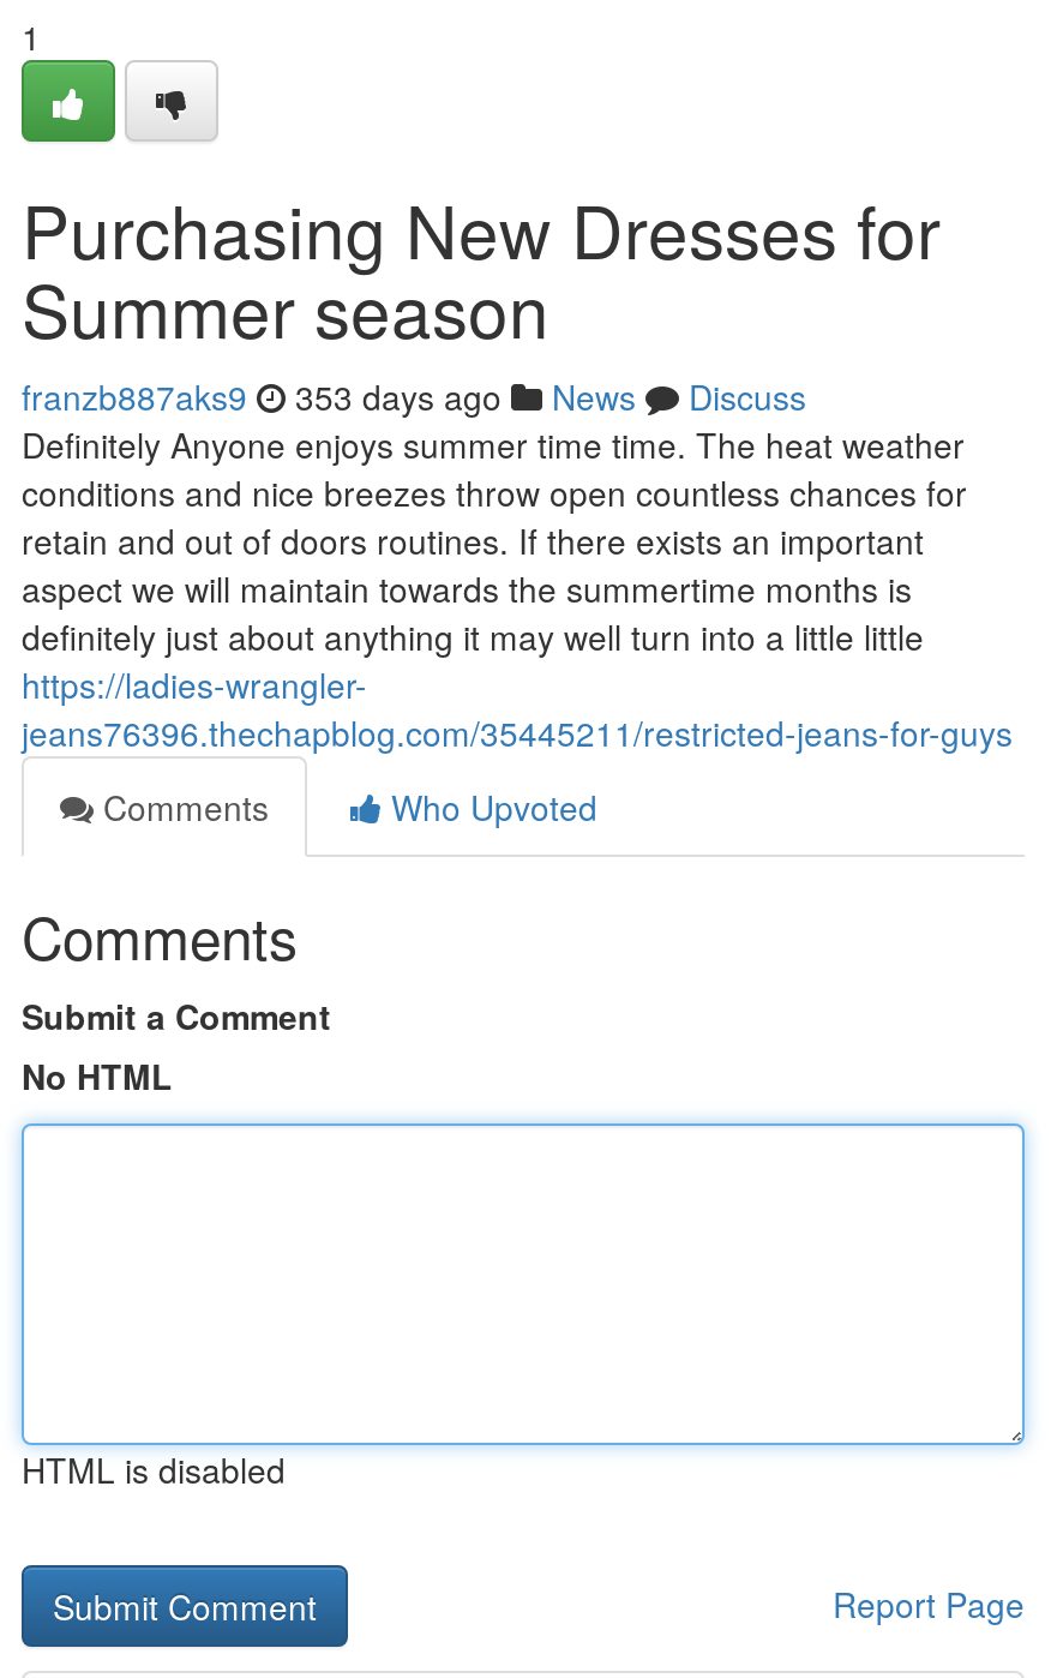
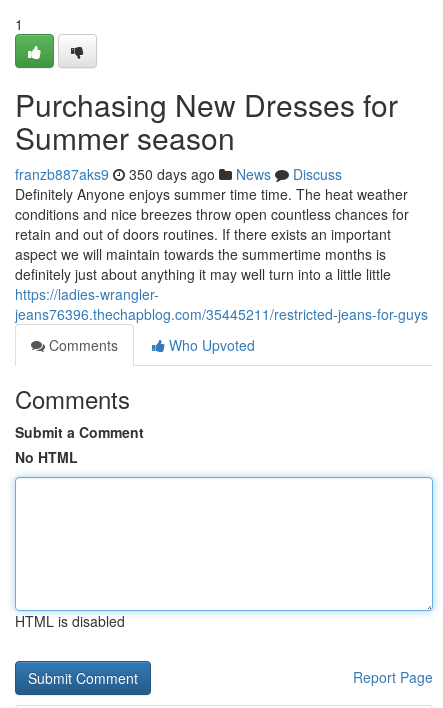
- franzb887aks9 353 days ago News Discuss
+ franzb887aks9 350 days ago News Discuss
